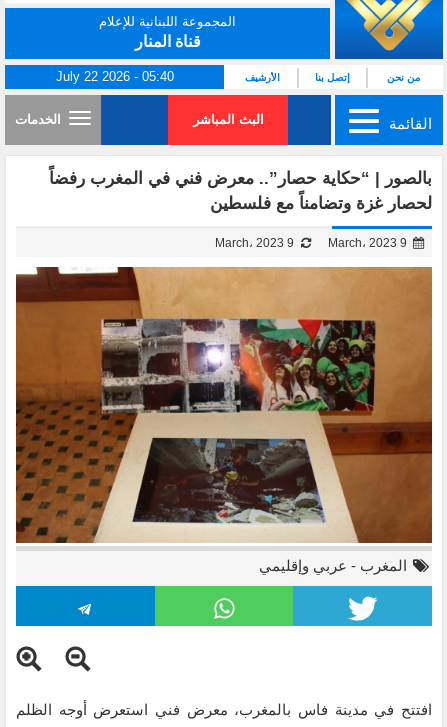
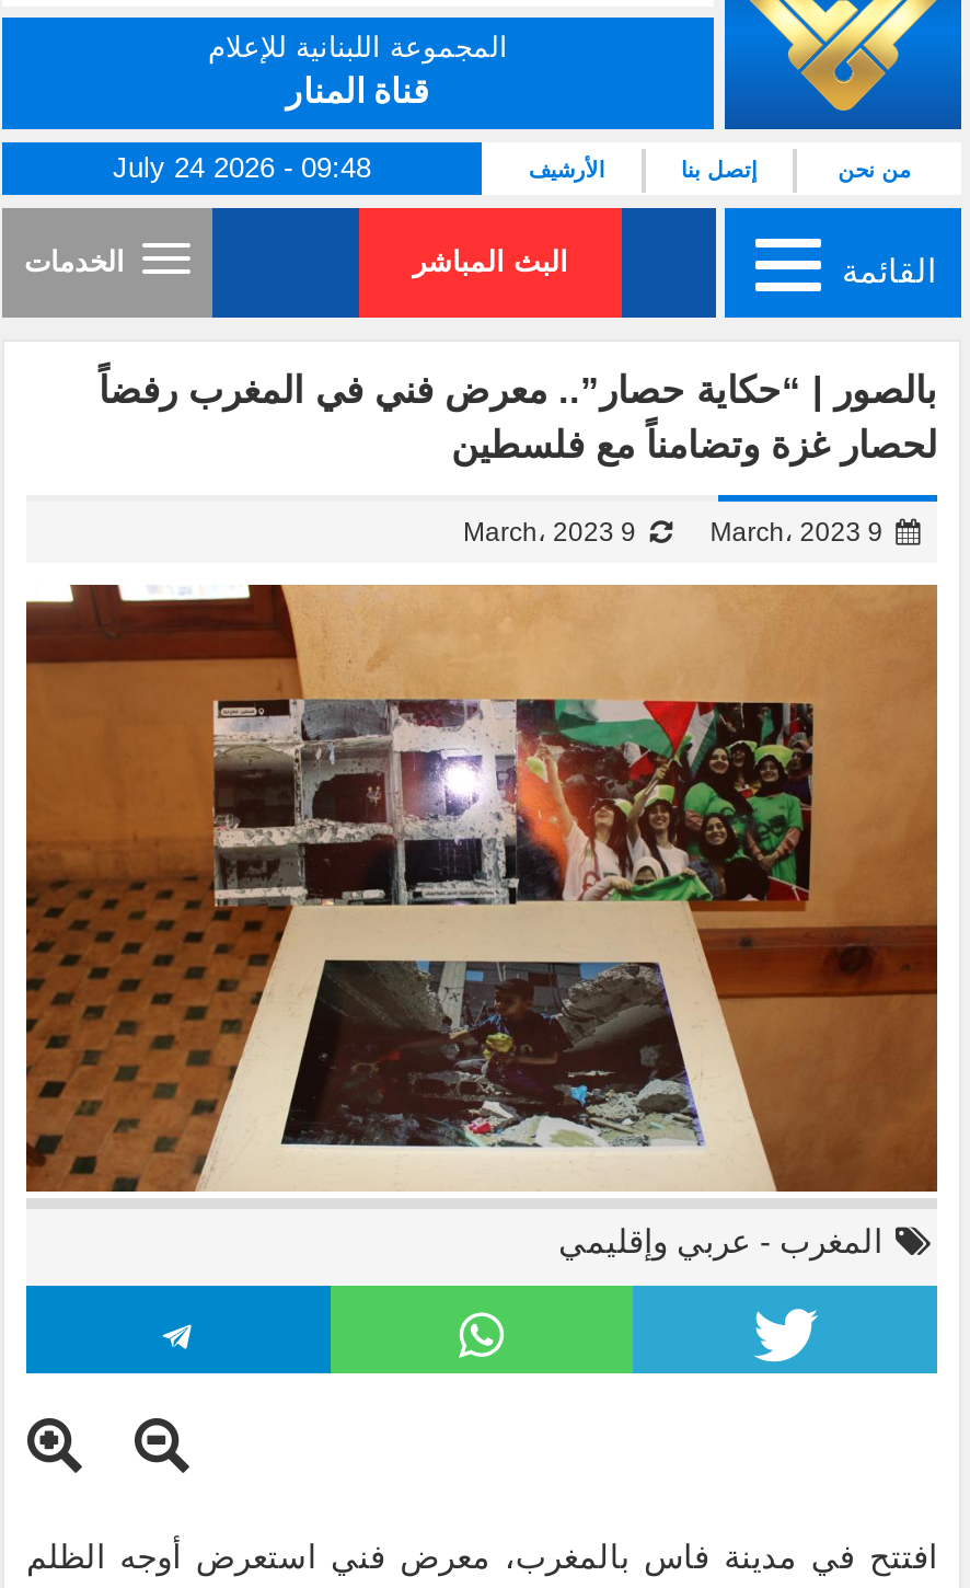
- July 22 2026 - 05:40
+ July 24 2026 - 09:48
